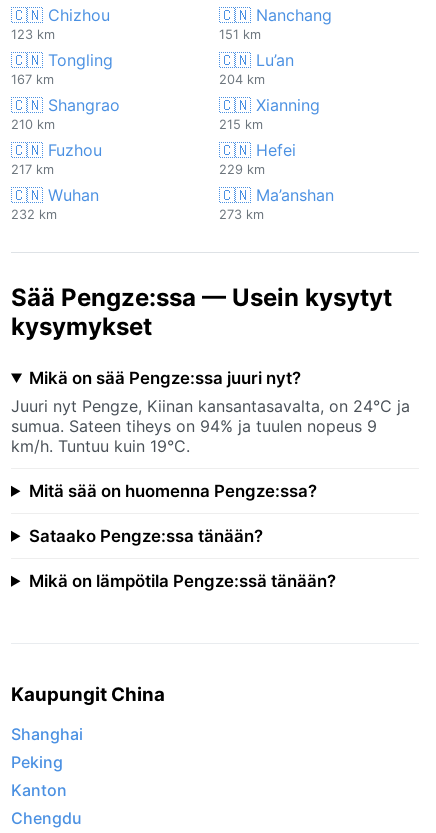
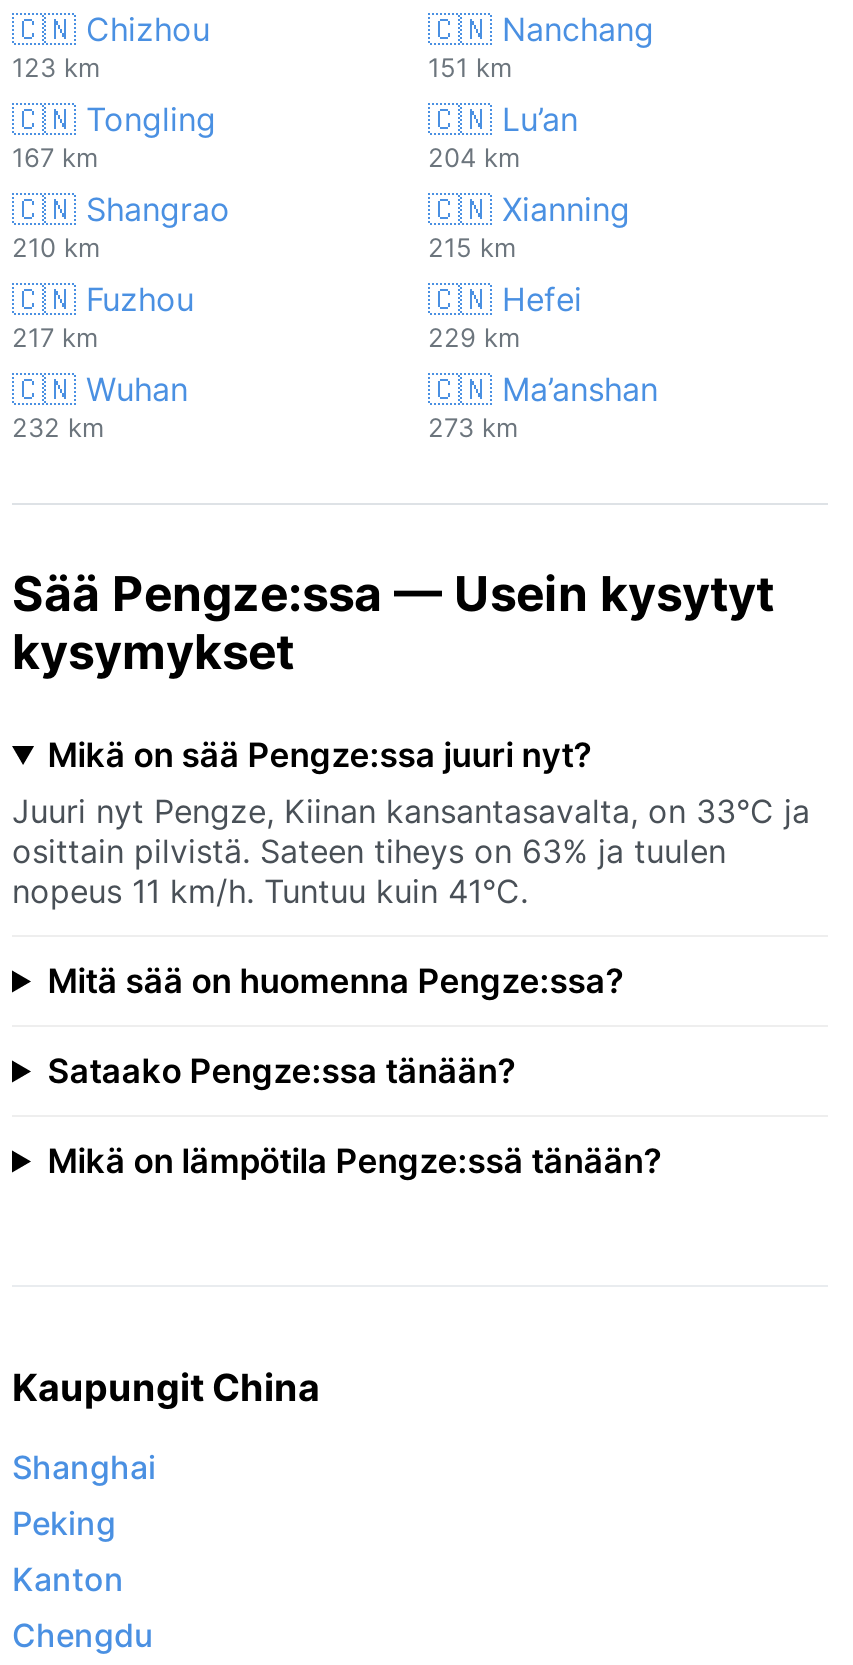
- Juuri nyt Pengze, Kiinan kansantasavalta, on 24°C ja
- sumua. Sateen tiheys on 94% ja tuulen nopeus 9
- km/h. Tuntuu kuin 19°C.
+ Juuri nyt Pengze, Kiinan kansantasavalta, on 33°C ja
+ osittain pilvistä. Sateen tiheys on 63% ja tuulen
+ nopeus 11 km/h. Tuntuu kuin 41°C.
